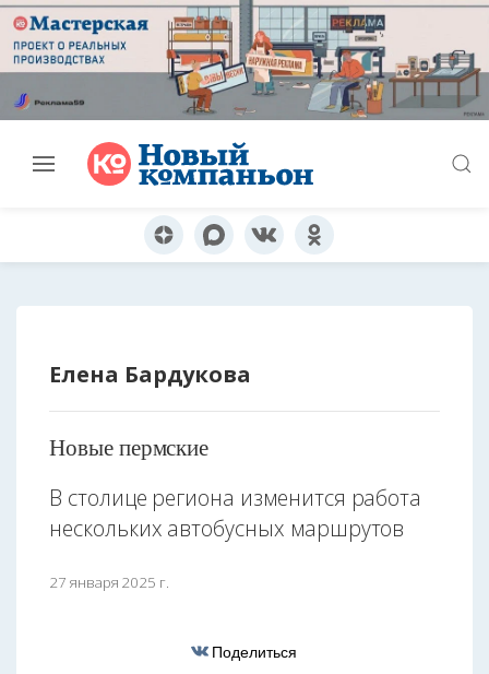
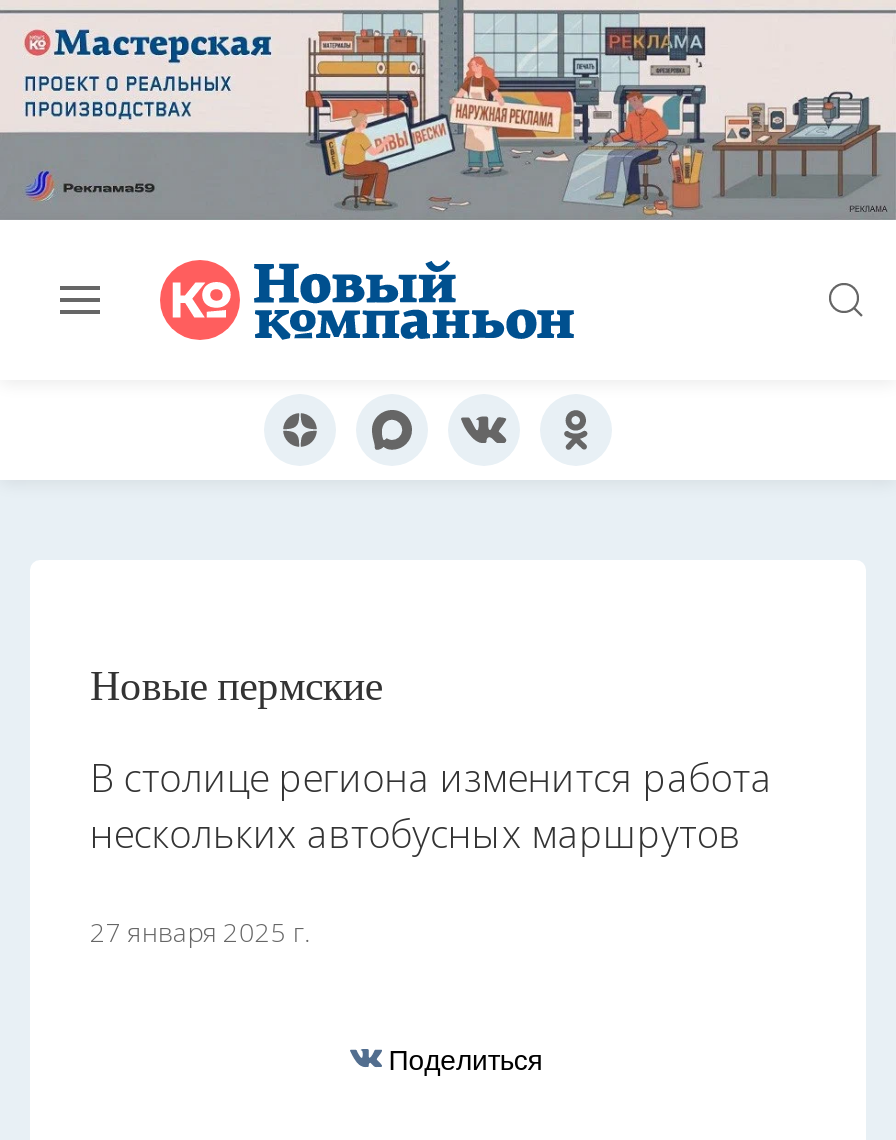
- Елена Бардукова
